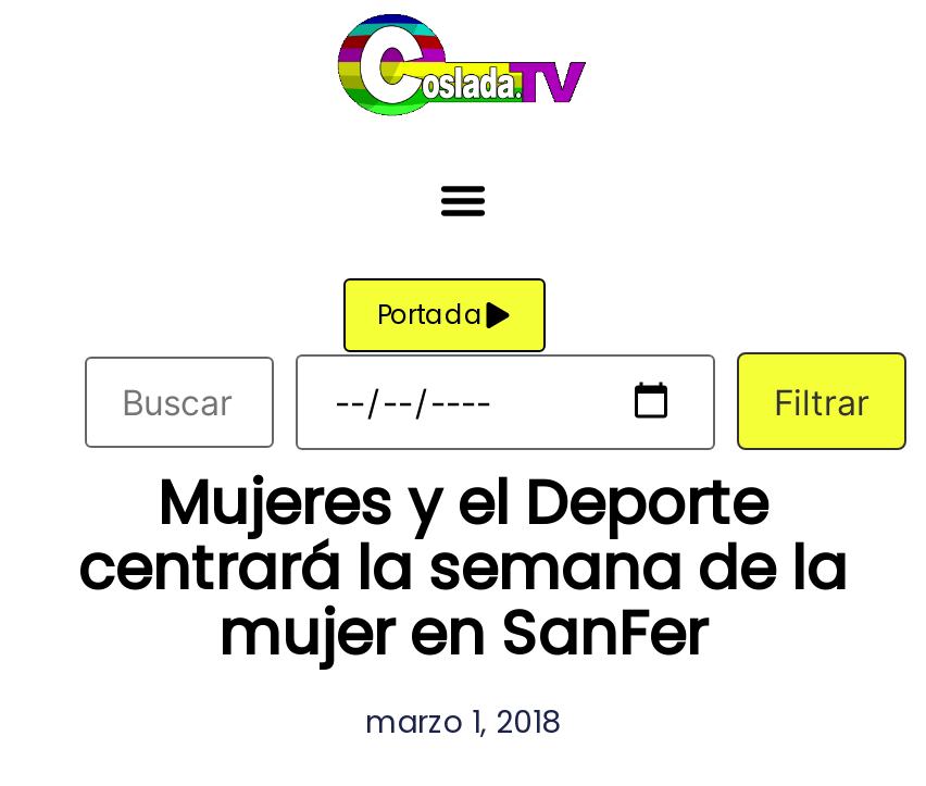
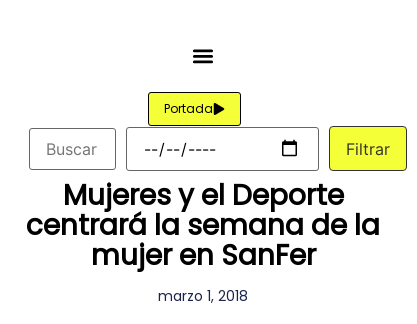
- [image]
